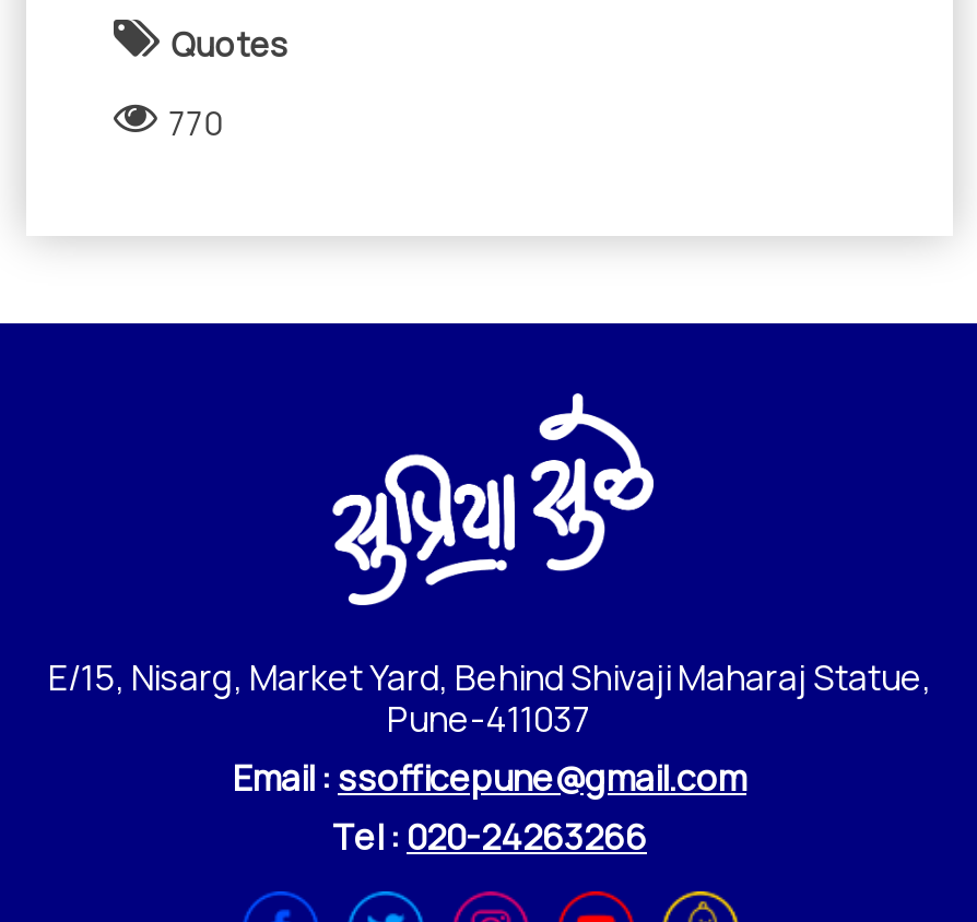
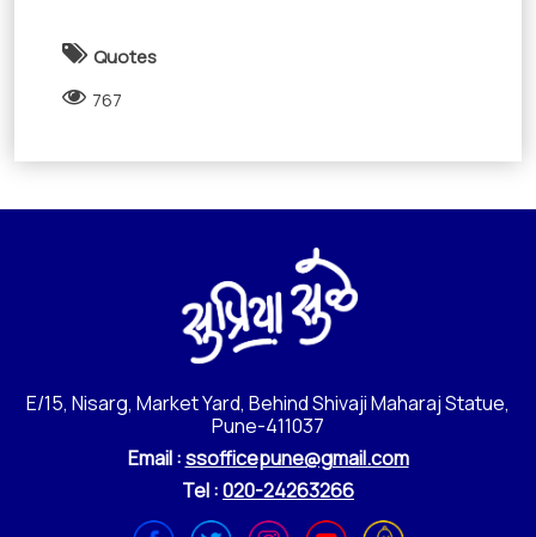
- 770
+ 767
